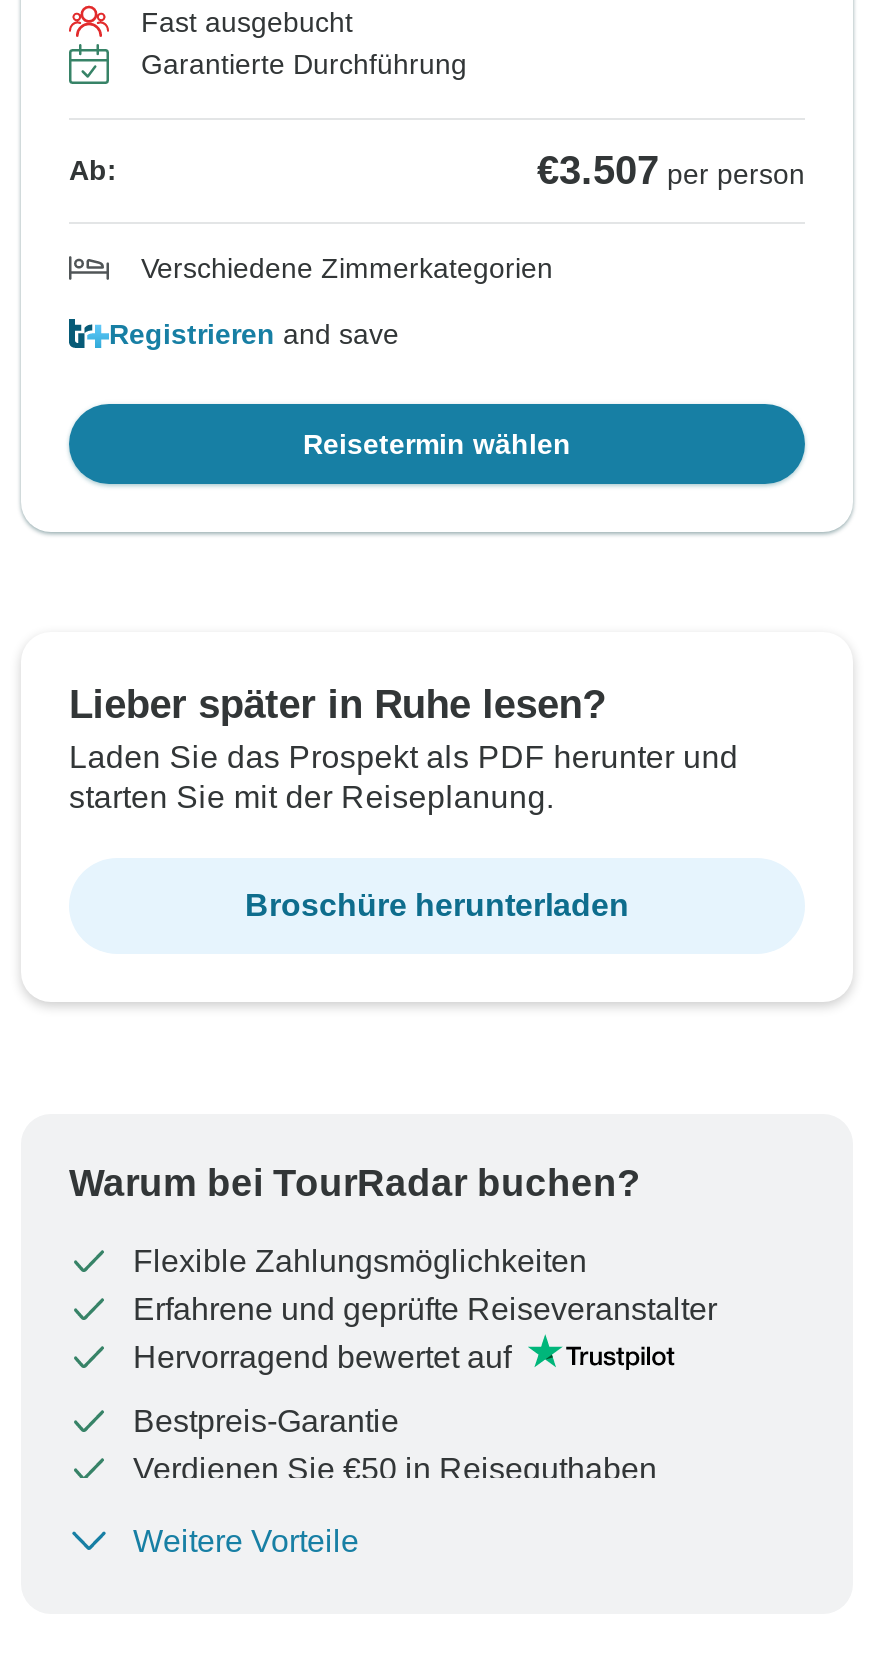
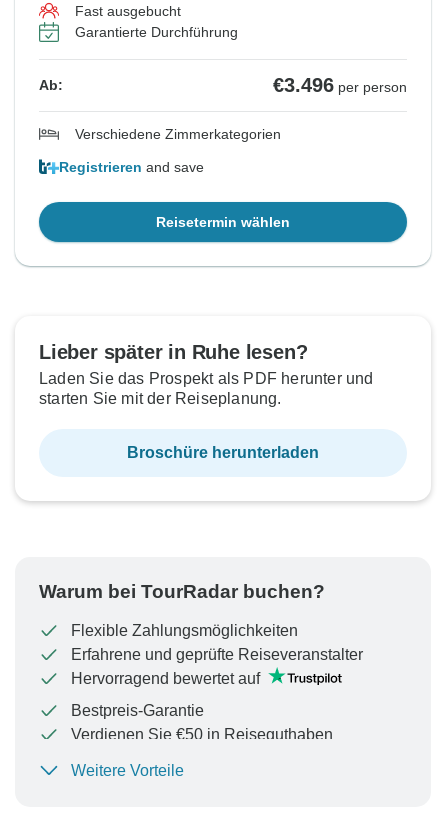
- €3.507 per person
+ €3.496 per person
